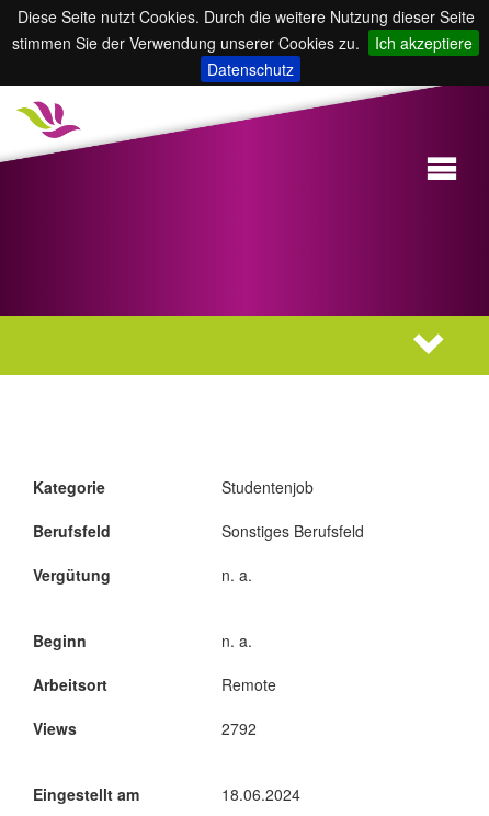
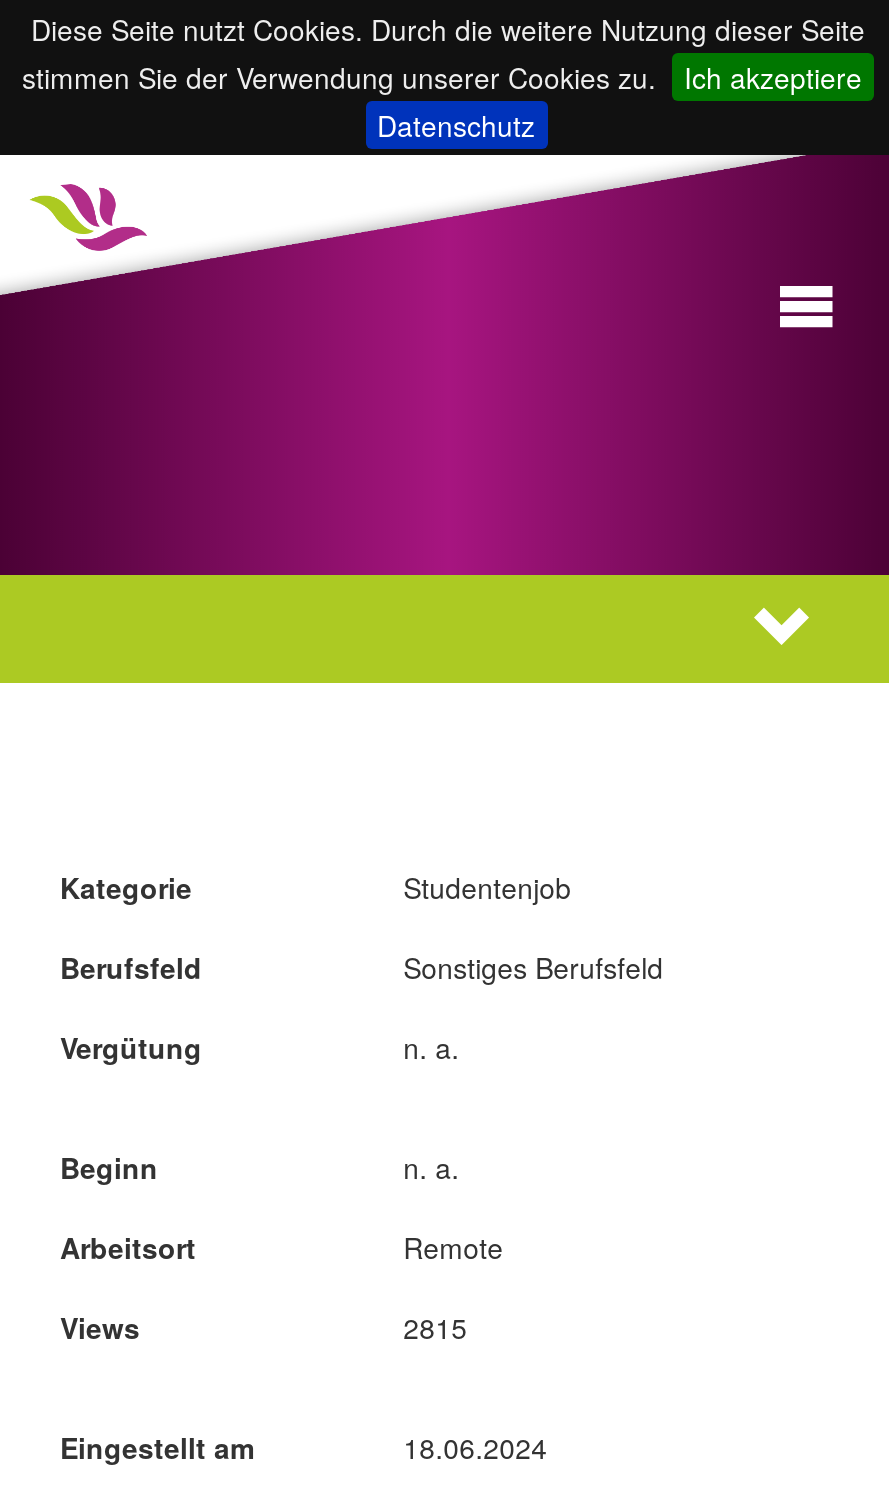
- 2792
+ 2815
